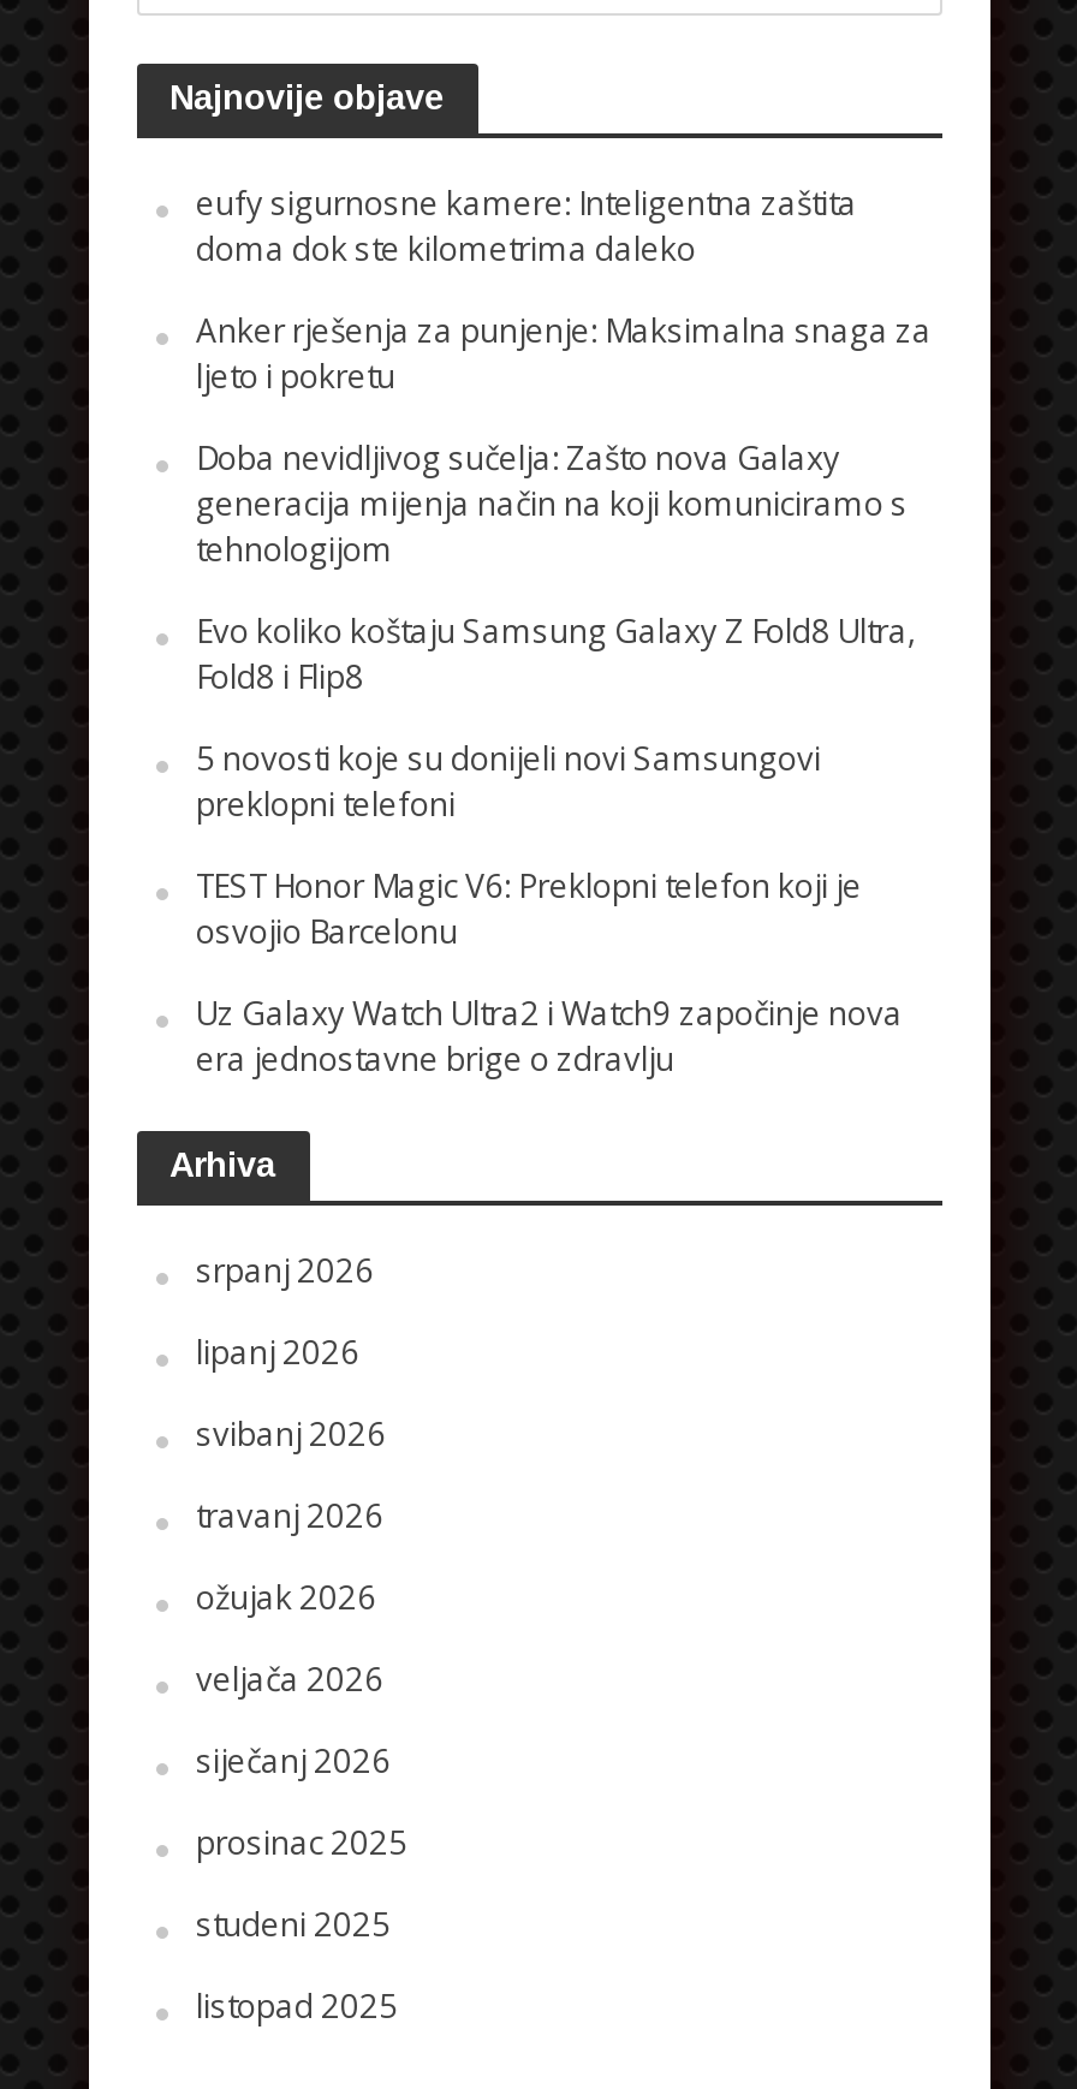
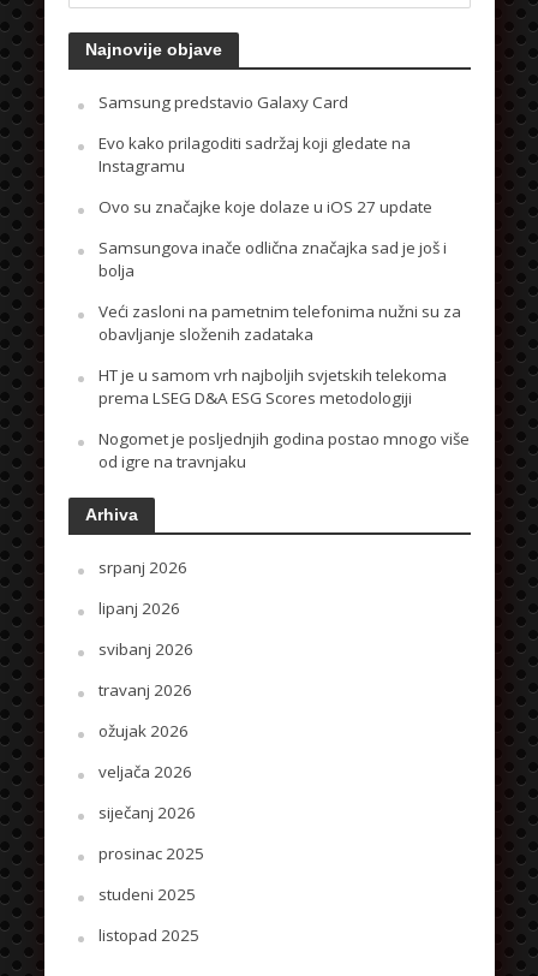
- eufy sigurnosne kamere: Inteligentna zaštita
- doma dok ste kilometrima daleko
+ Samsung predstavio Galaxy Card

- Anker rješenja za punjenje: Maksimalna snaga za
- ljeto i pokretu
+ Evo kako prilagoditi sadržaj koji gledate na
+ Instagramu

- Doba nevidljivog sučelja: Zašto nova Galaxy
- generacija mijenja način na koji komuniciramo s
- tehnologijom
+ Ovo su značajke koje dolaze u iOS 27 update

- Evo koliko koštaju Samsung Galaxy Z Fold8 Ultra,
- Fold8 i Flip8
+ Samsungova inače odlična značajka sad je još i
+ bolja

- 5 novosti koje su donijeli novi Samsungovi
- preklopni telefoni
+ Veći zasloni na pametnim telefonima nužni su za
+ obavljanje složenih zadataka

- TEST Honor Magic V6: Preklopni telefon koji je
- osvojio Barcelonu
+ HT je u samom vrh najboljih svjetskih telekoma
+ prema LSEG D&A ESG Scores metodologiji

- Uz Galaxy Watch Ultra2 i Watch9 započinje nova
- era jednostavne brige o zdravlju
+ Nogomet je posljednjih godina postao mnogo više
+ od igre na travnjaku
